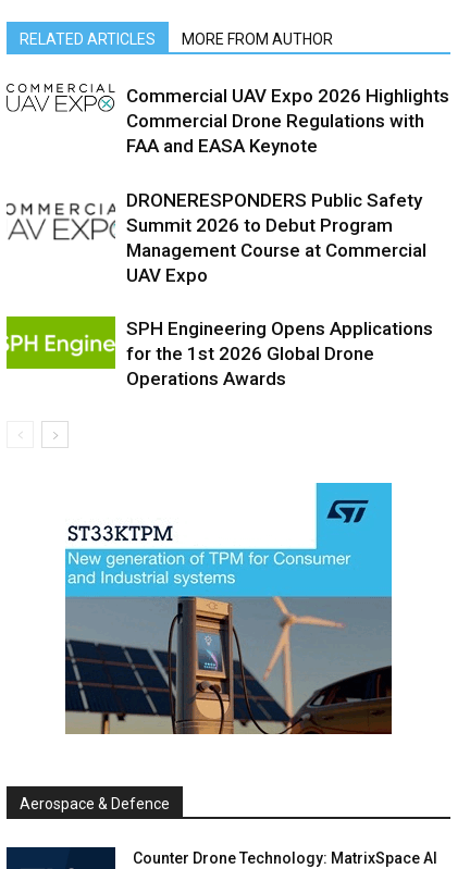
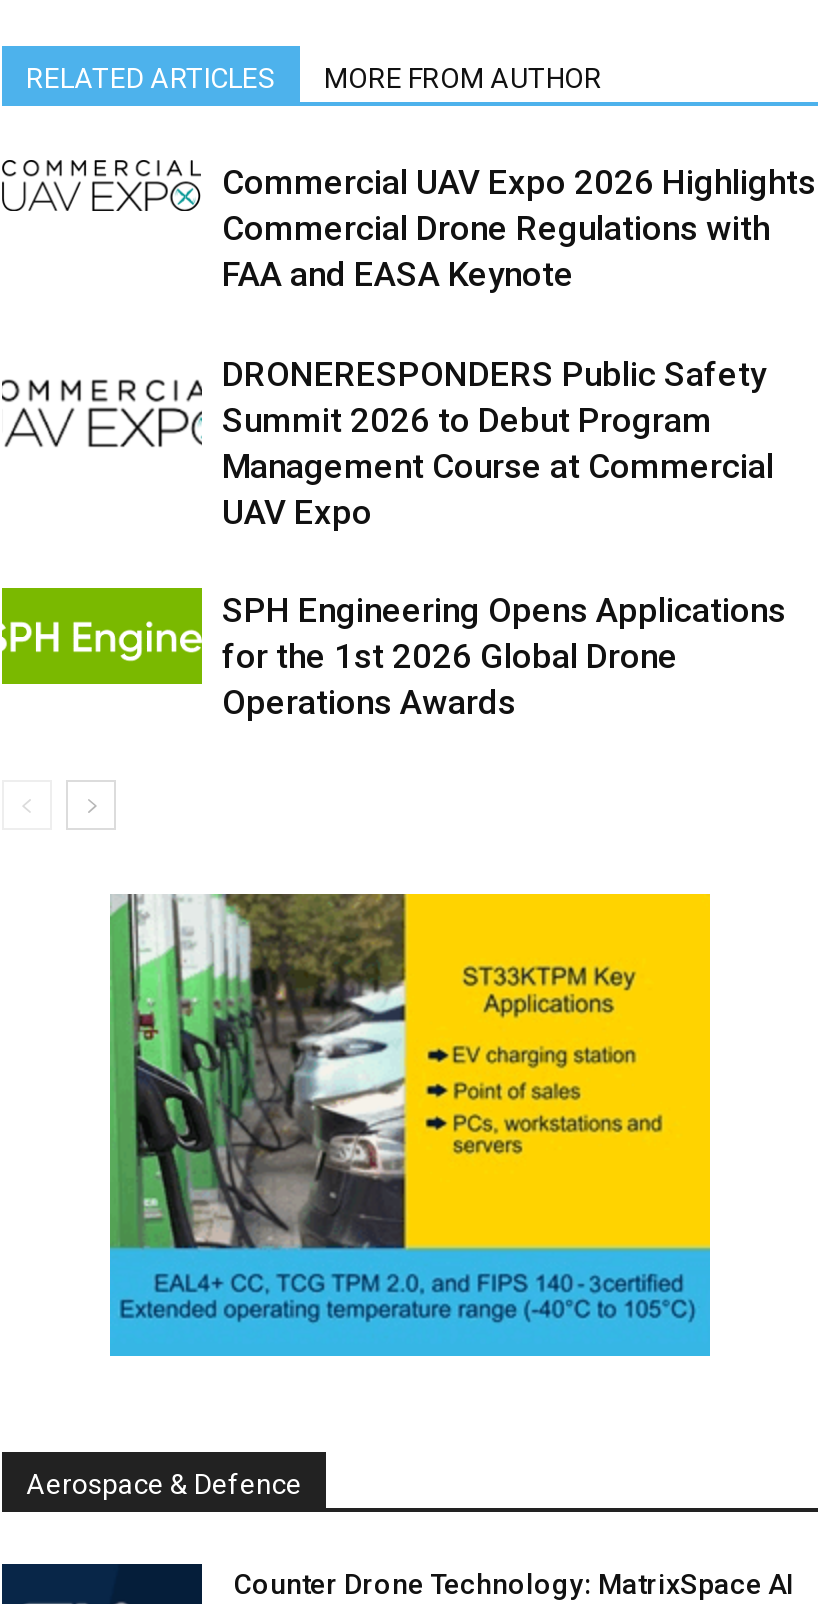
- [image]
+ [image]
